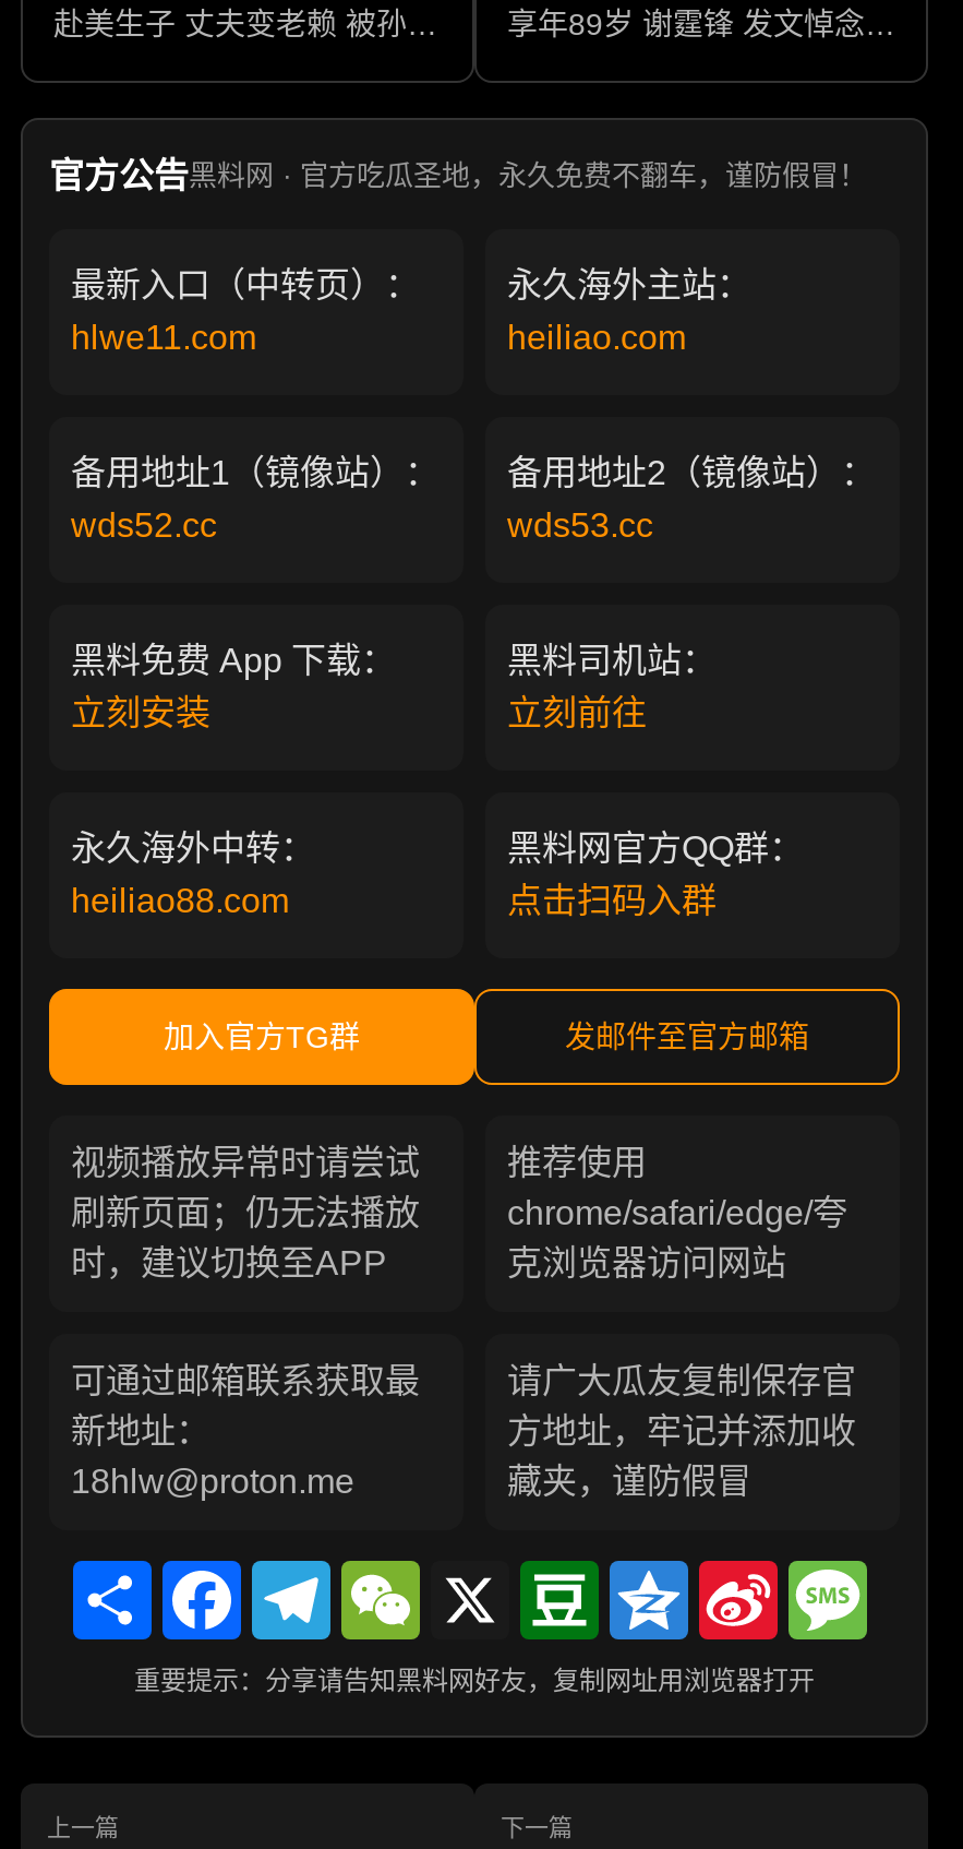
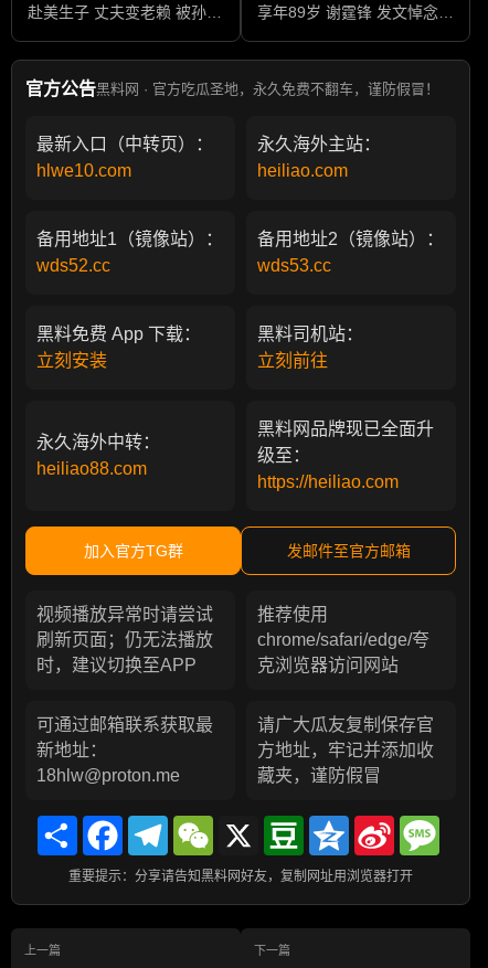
- hlwe11.com
+ hlwe10.com

- 黑料网官方QQ群：
- 点击扫码入群
+ 黑料网品牌现已全面升
+ 级至：
+ https://heiliao.com
